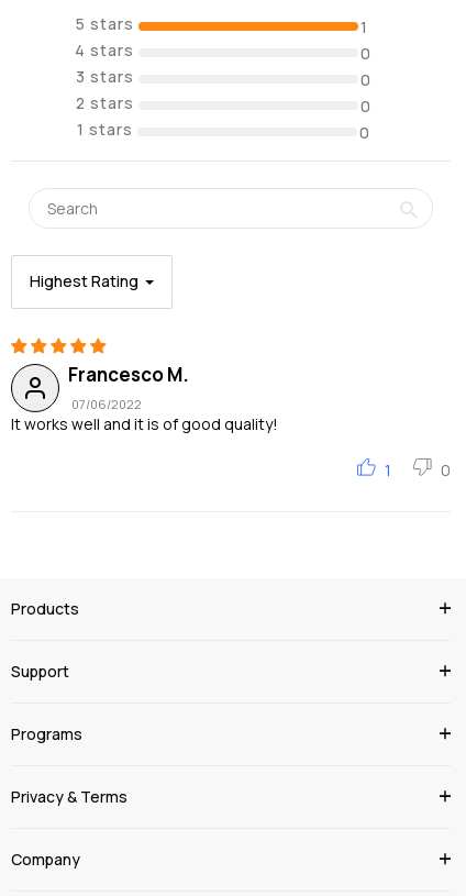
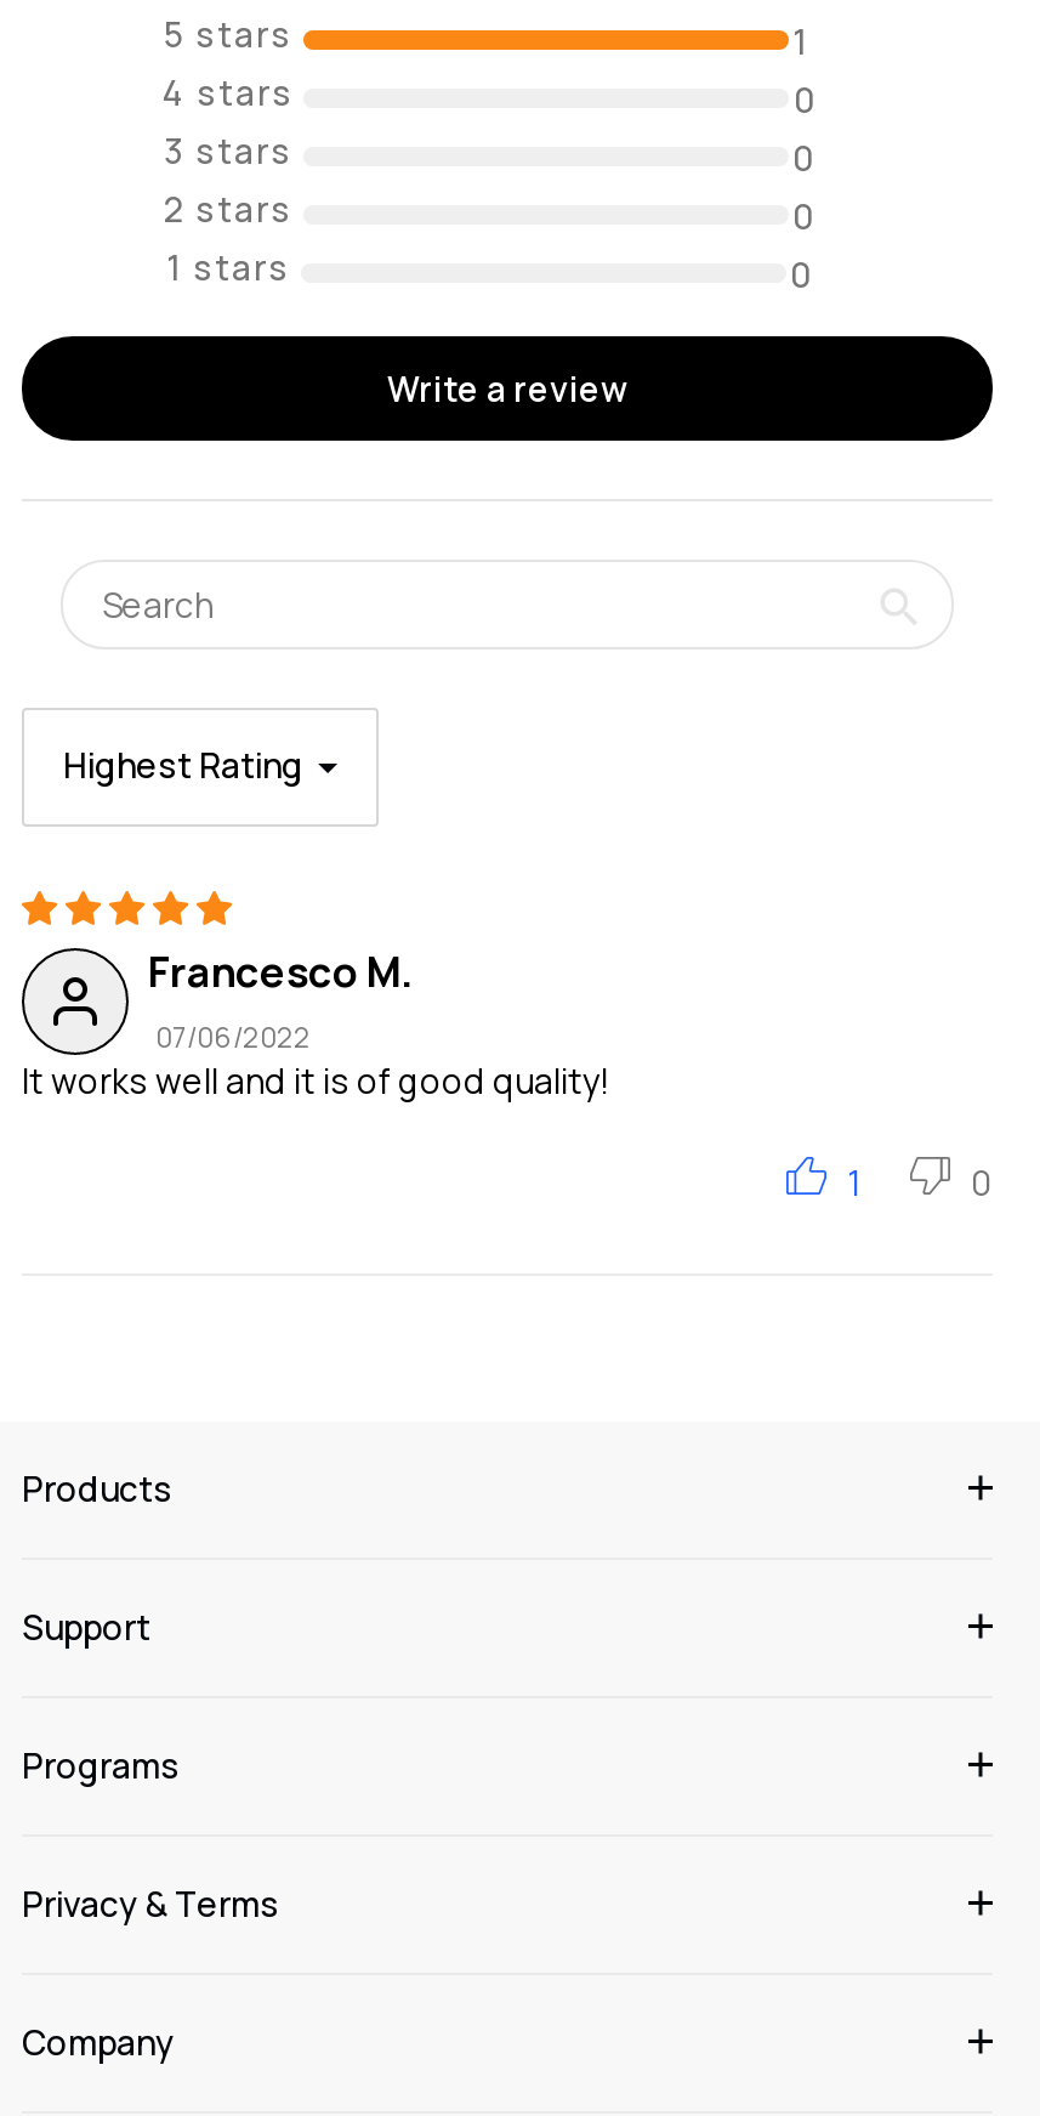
+ Write a review
